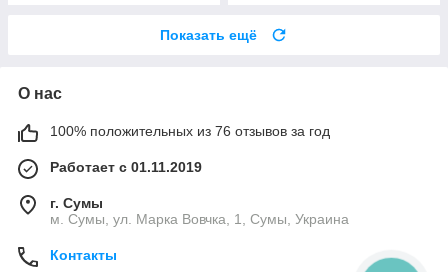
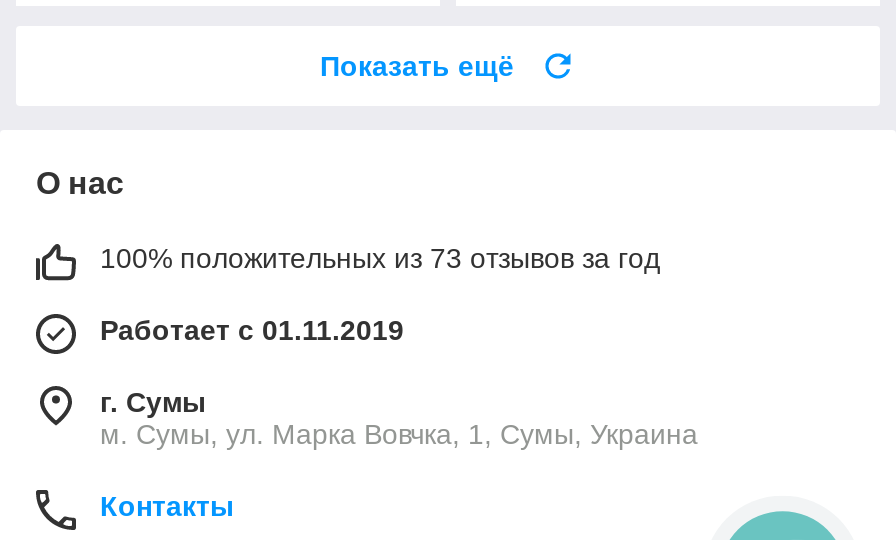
- 100% положительных из 76 отзывов за год
+ 100% положительных из 73 отзывов за год
